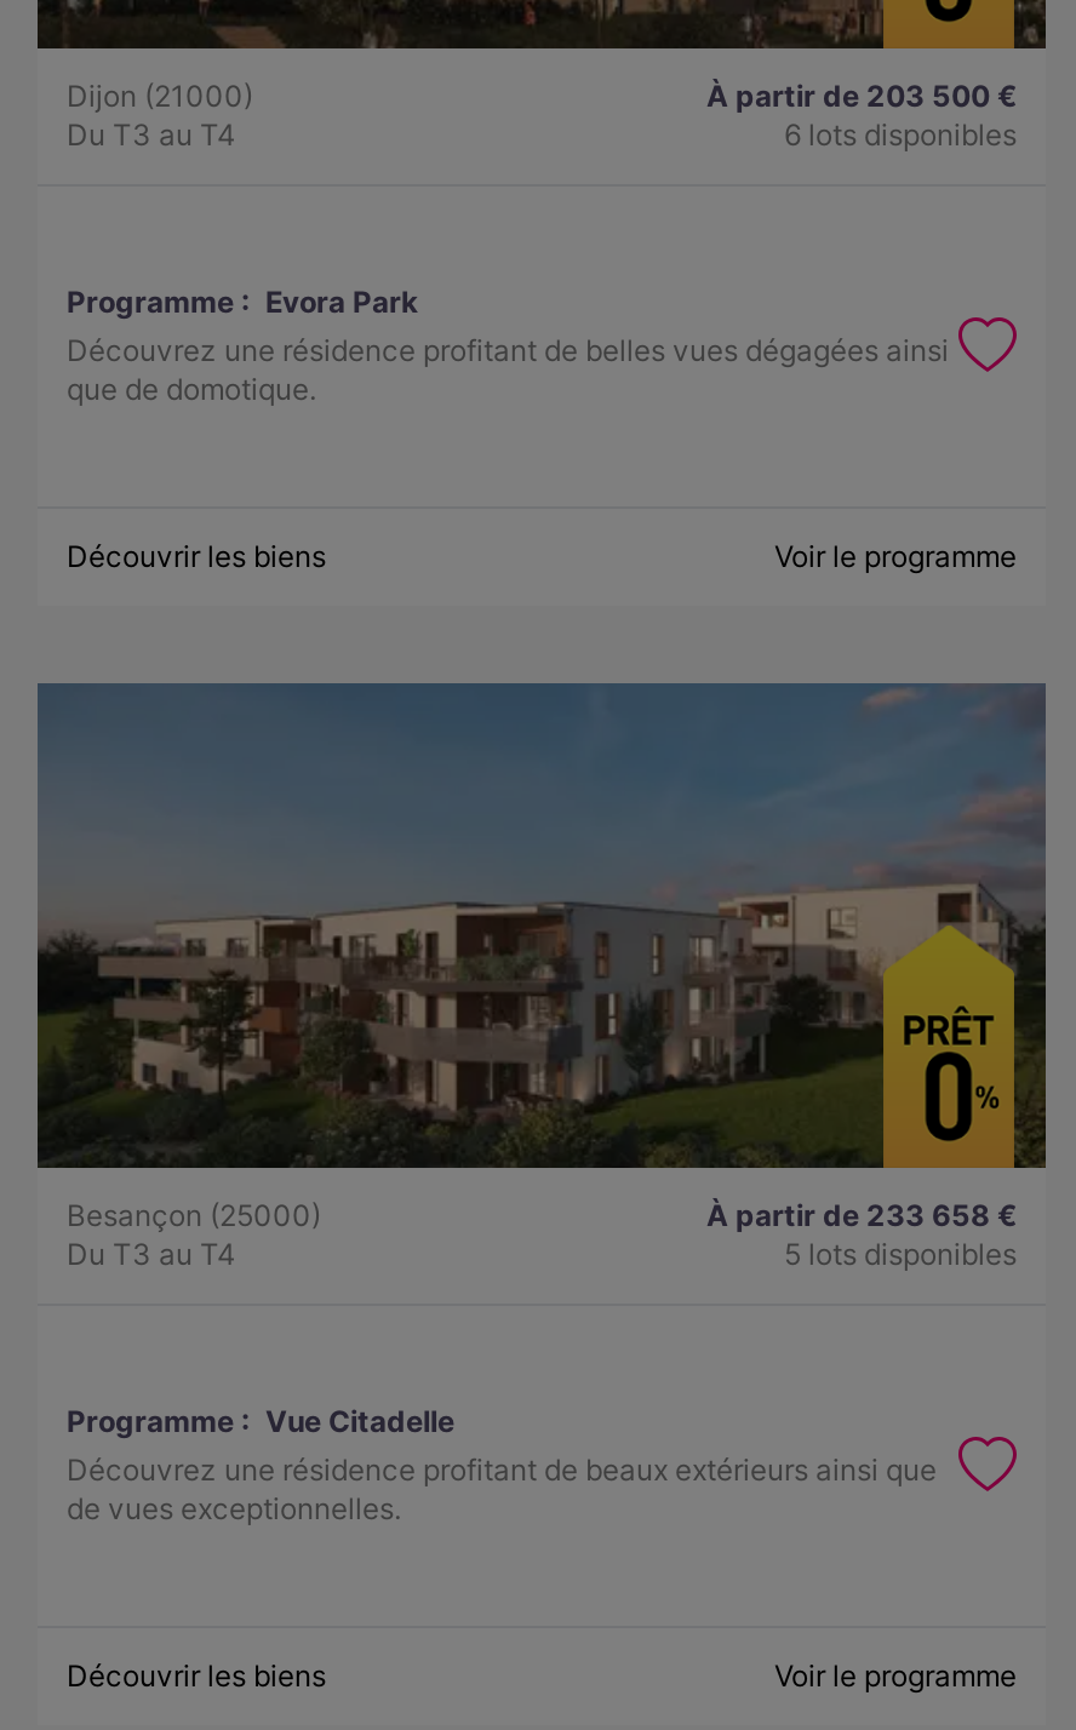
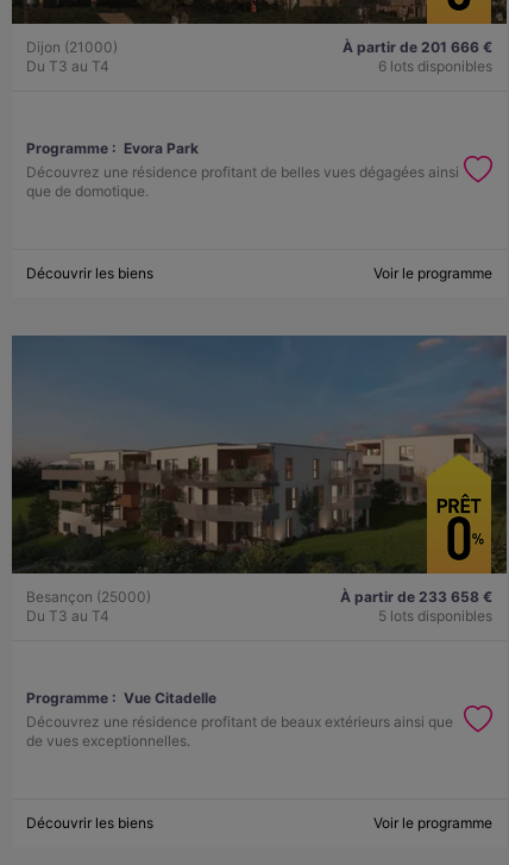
- À partir de 203 500 €
+ À partir de 201 666 €
